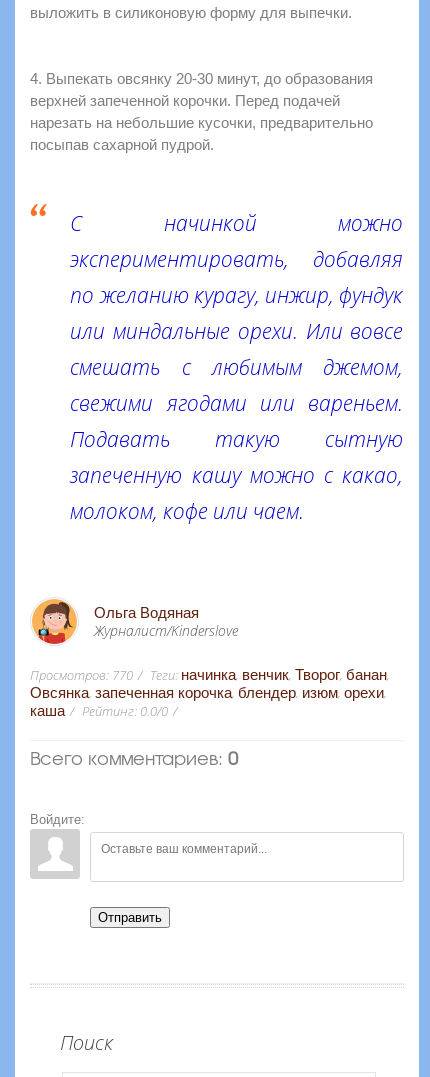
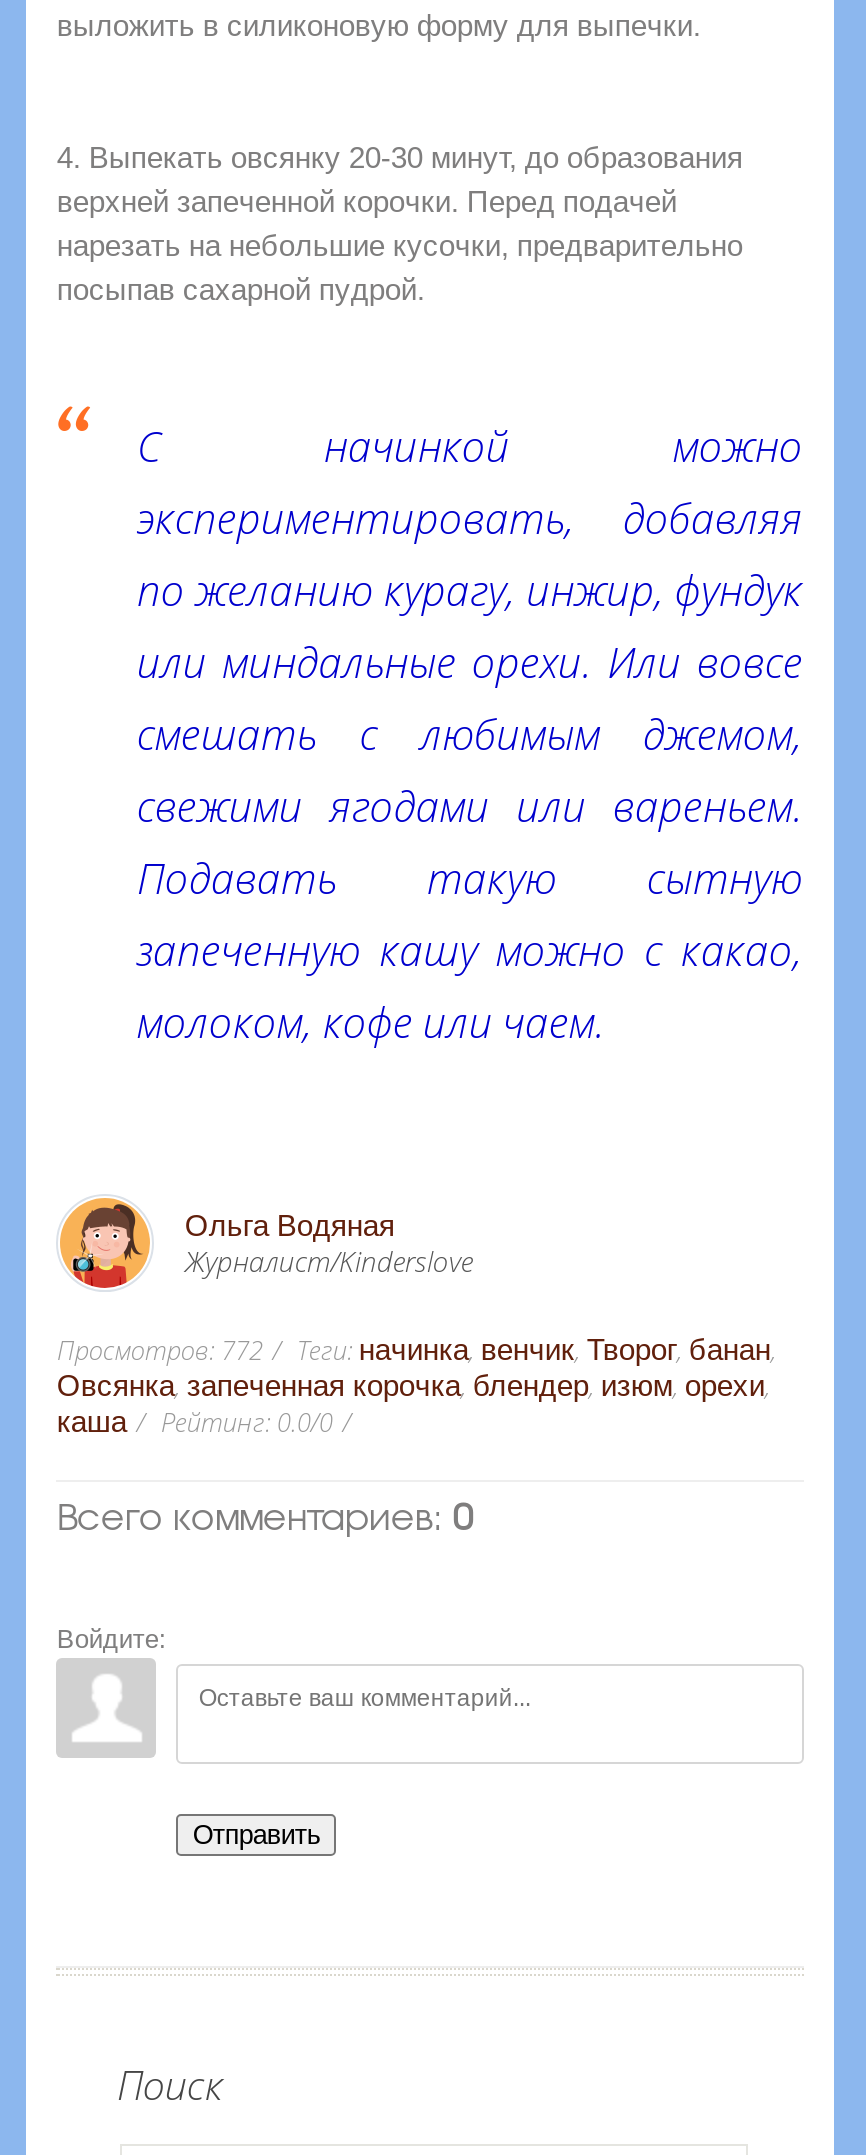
- Просмотров: 770 Теги: начинка, венчик, Творог, банан,
+ Просмотров: 772 Теги: начинка, венчик, Творог, банан,
